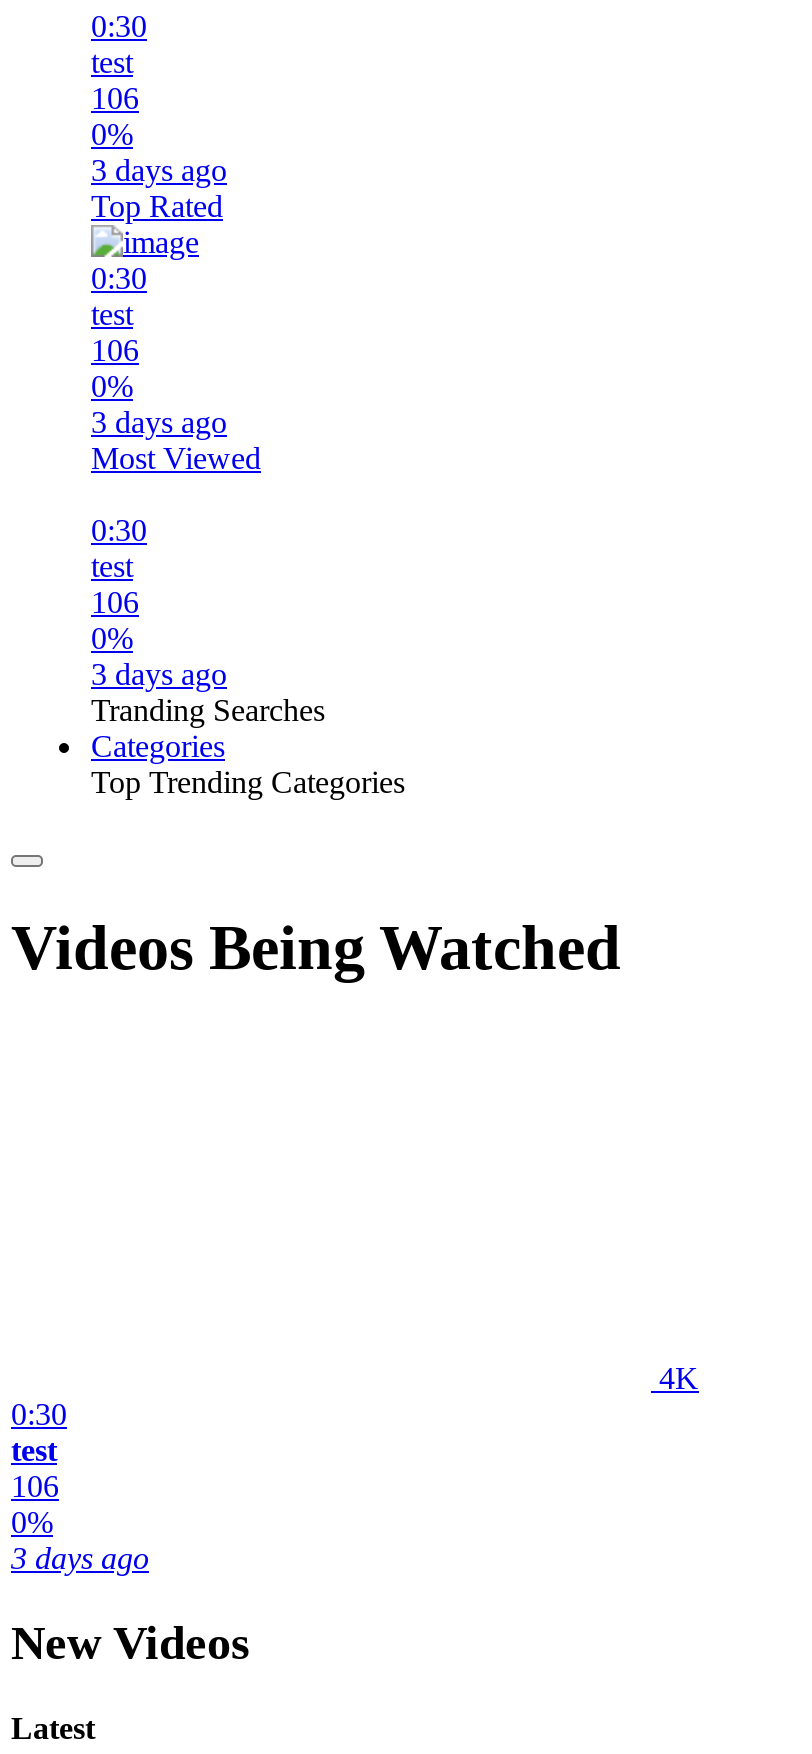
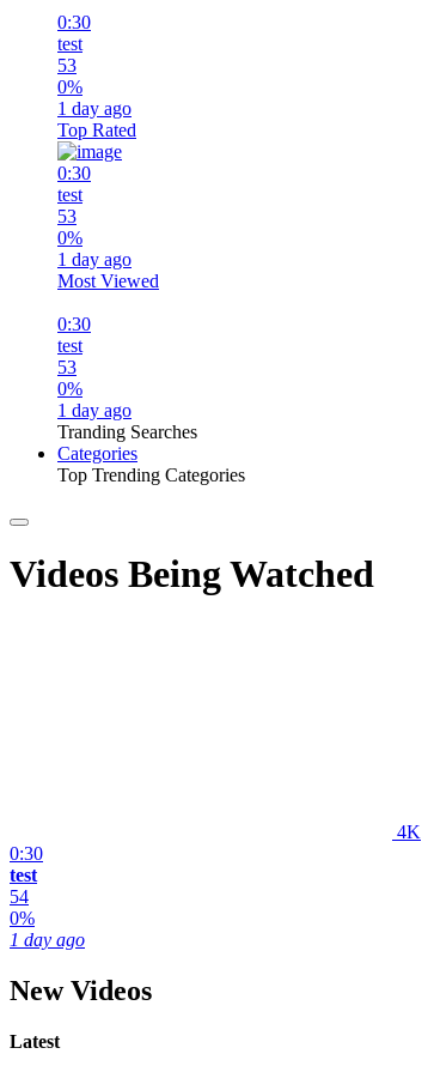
- 106
+ 53

- 3 days ago
+ 1 day ago

- 106
+ 53

- 3 days ago
+ 1 day ago

- 106
+ 53

- 3 days ago
+ 1 day ago

- 106
+ 54

- 3 days ago
+ 1 day ago
